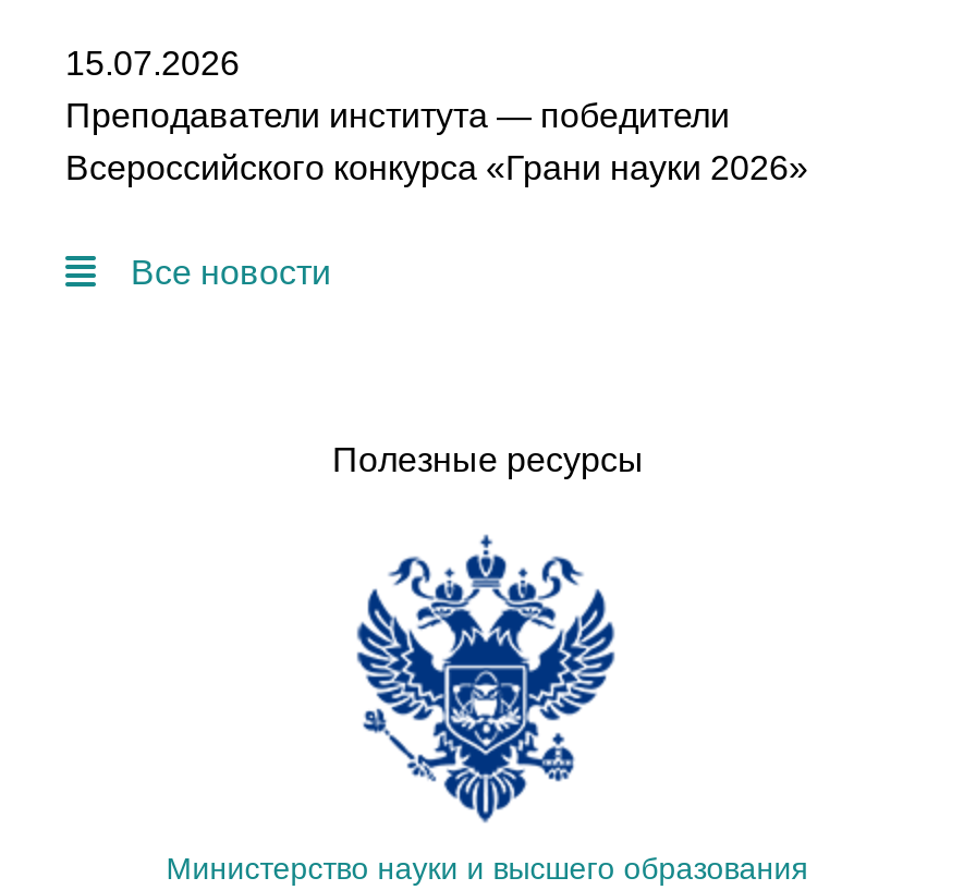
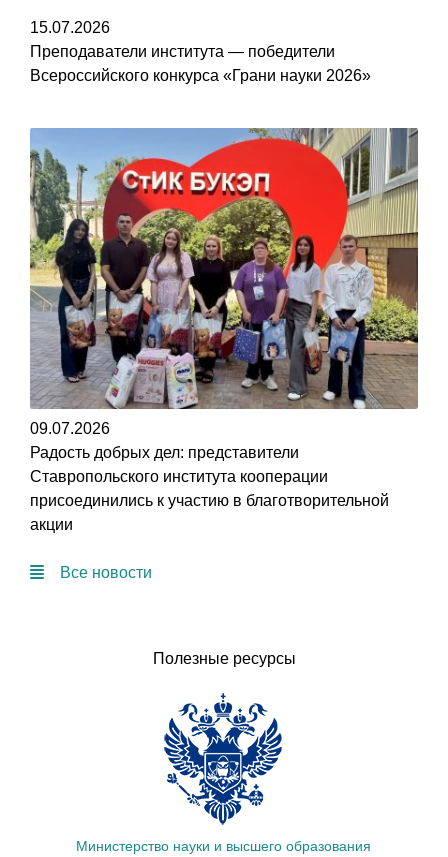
+ [image]
+ 09.07.2026
+ Радость добрых дел: представители
+ Ставропольского института кооперации
+ присоединились к участию в благотворительной
+ акции
